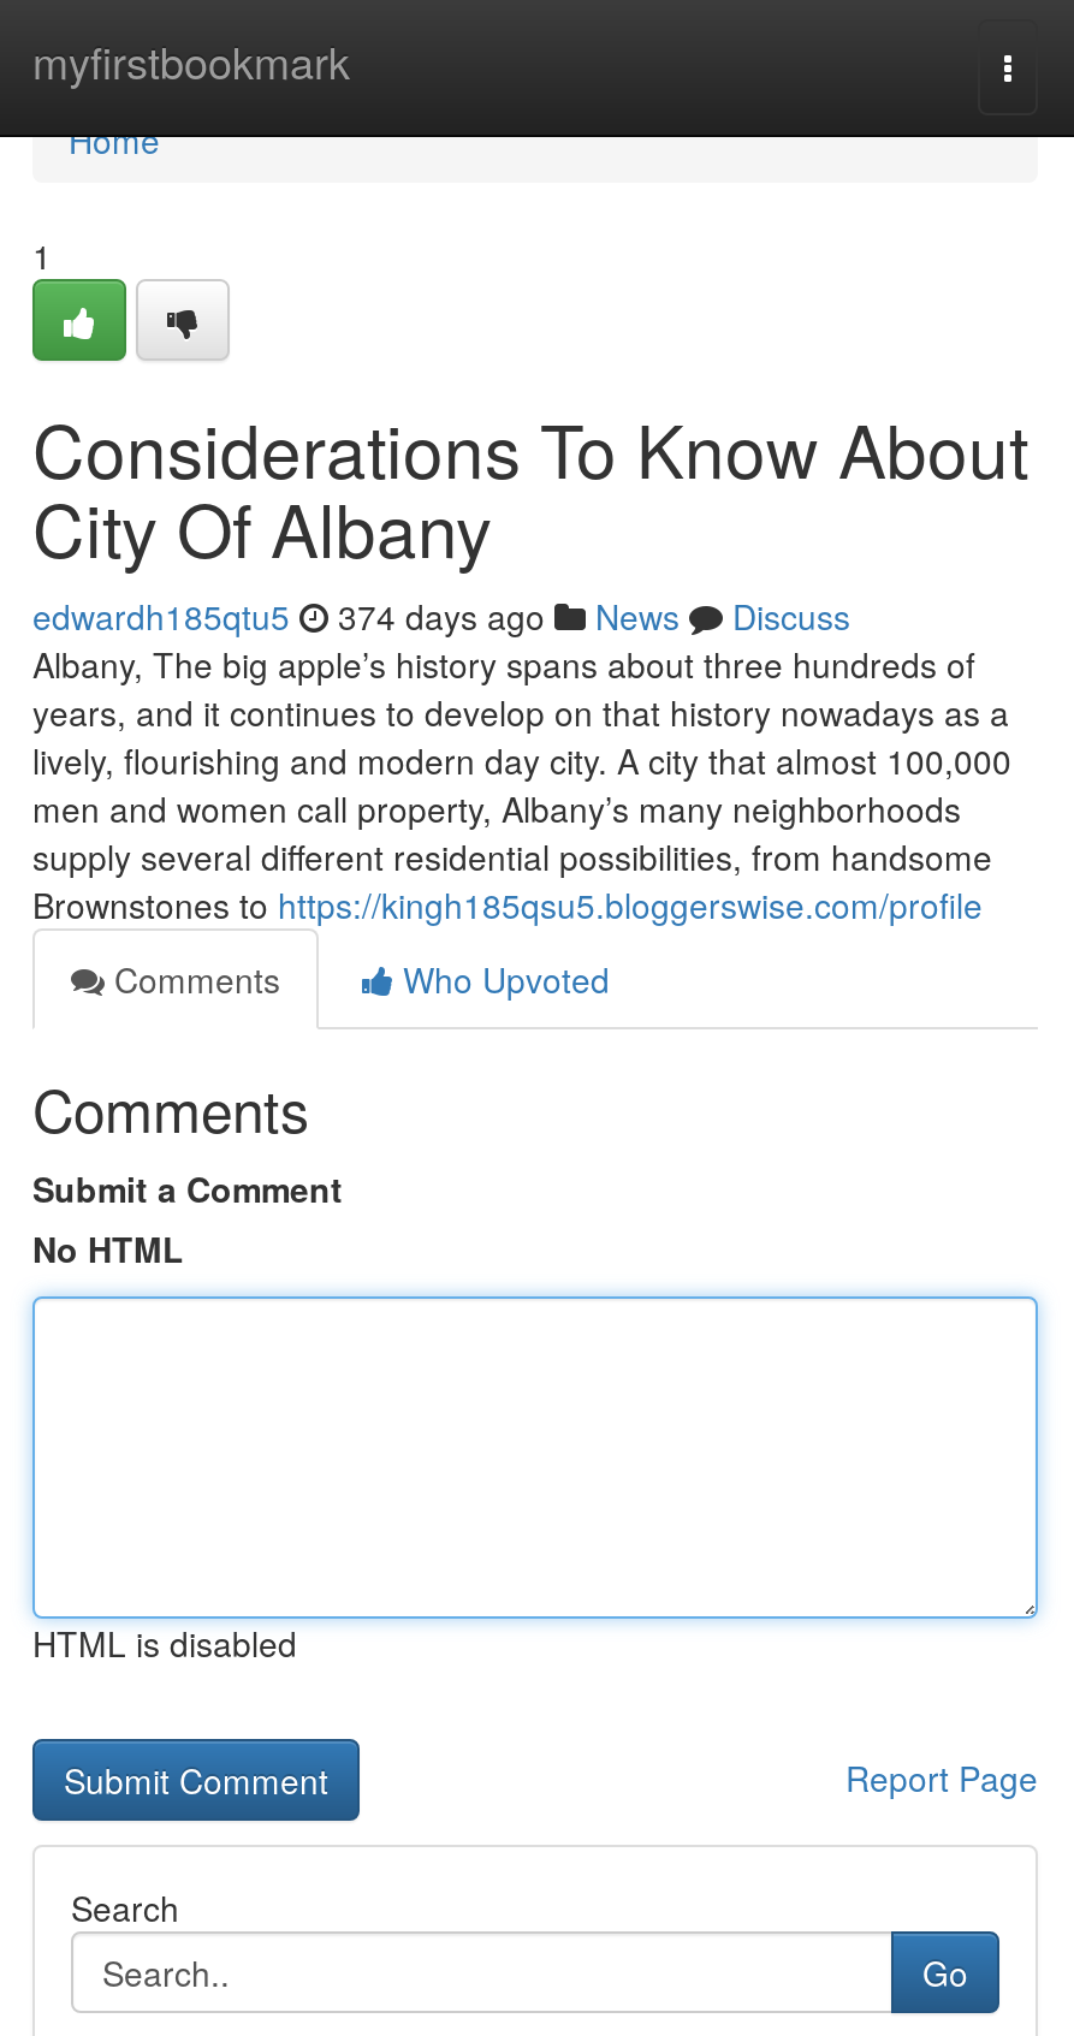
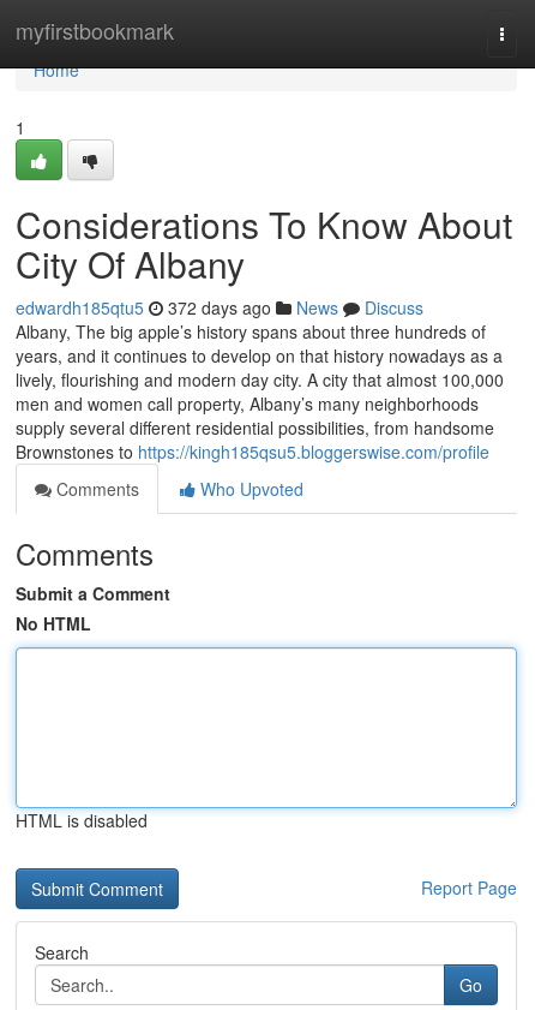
- edwardh185qtu5 374 days ago News Discuss
+ edwardh185qtu5 372 days ago News Discuss
